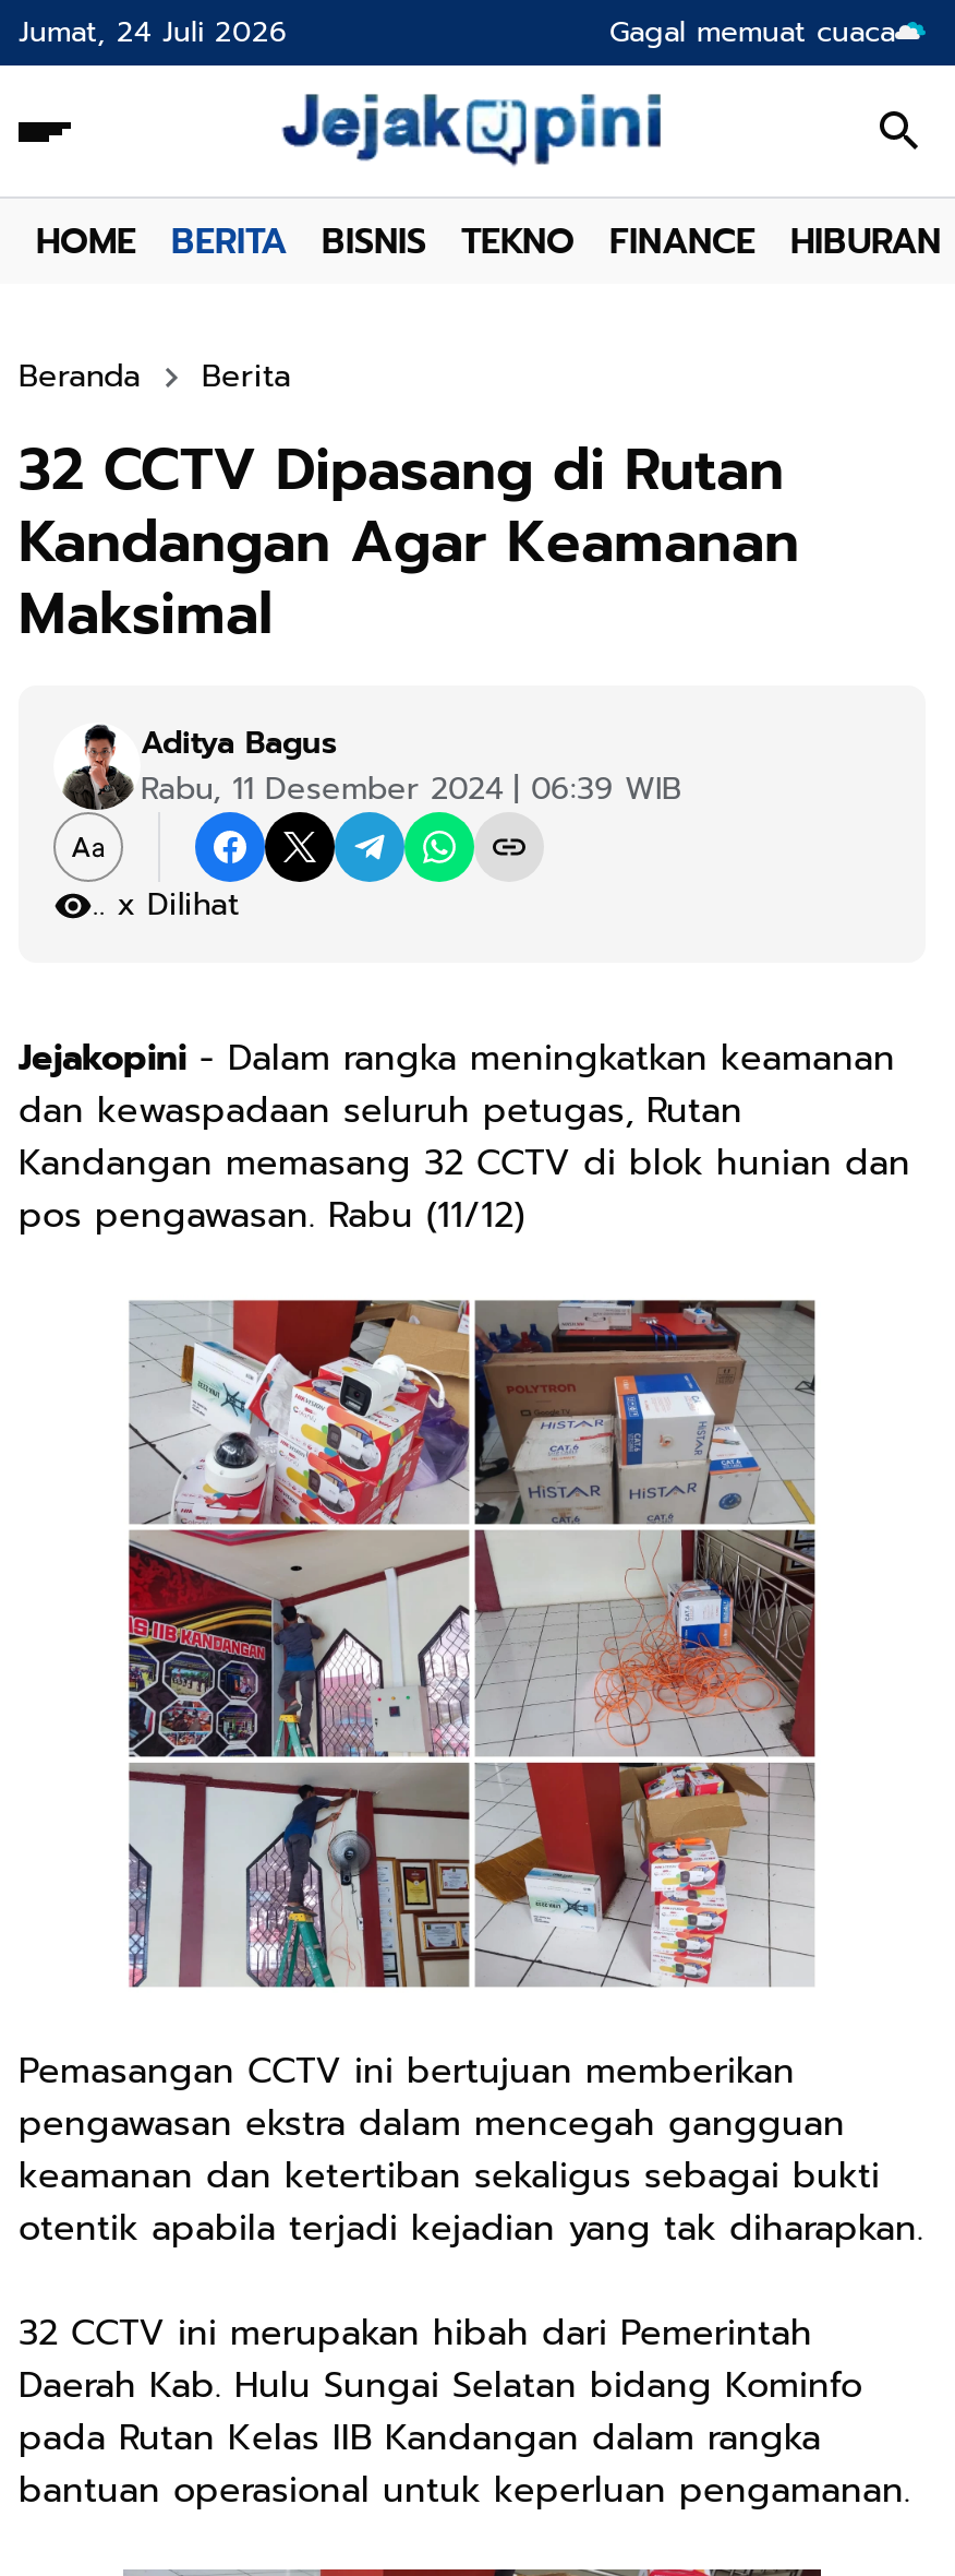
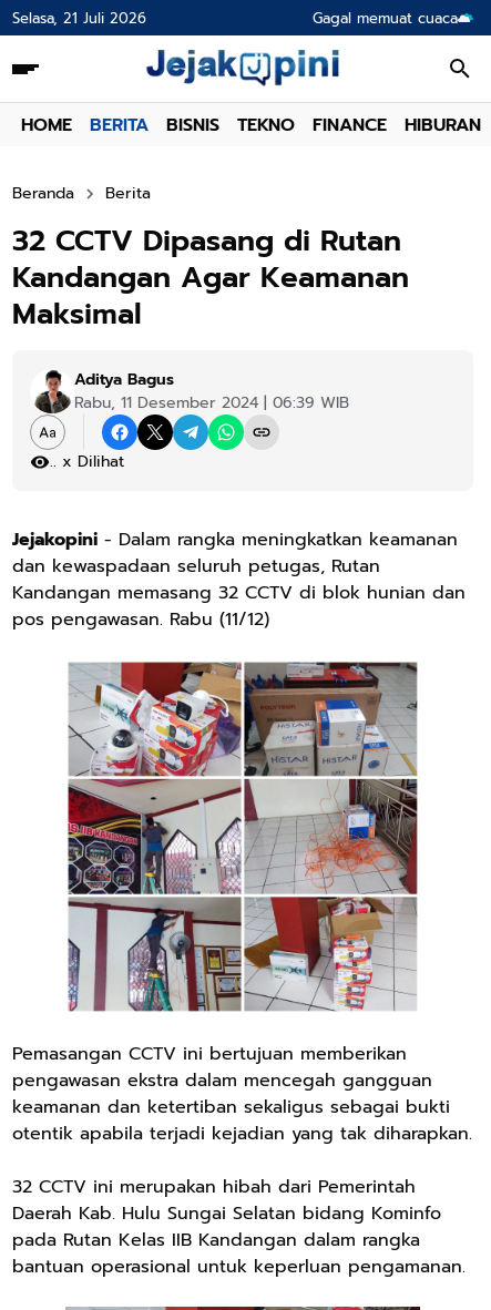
- Jumat, 24 Juli 2026
+ Selasa, 21 Juli 2026
